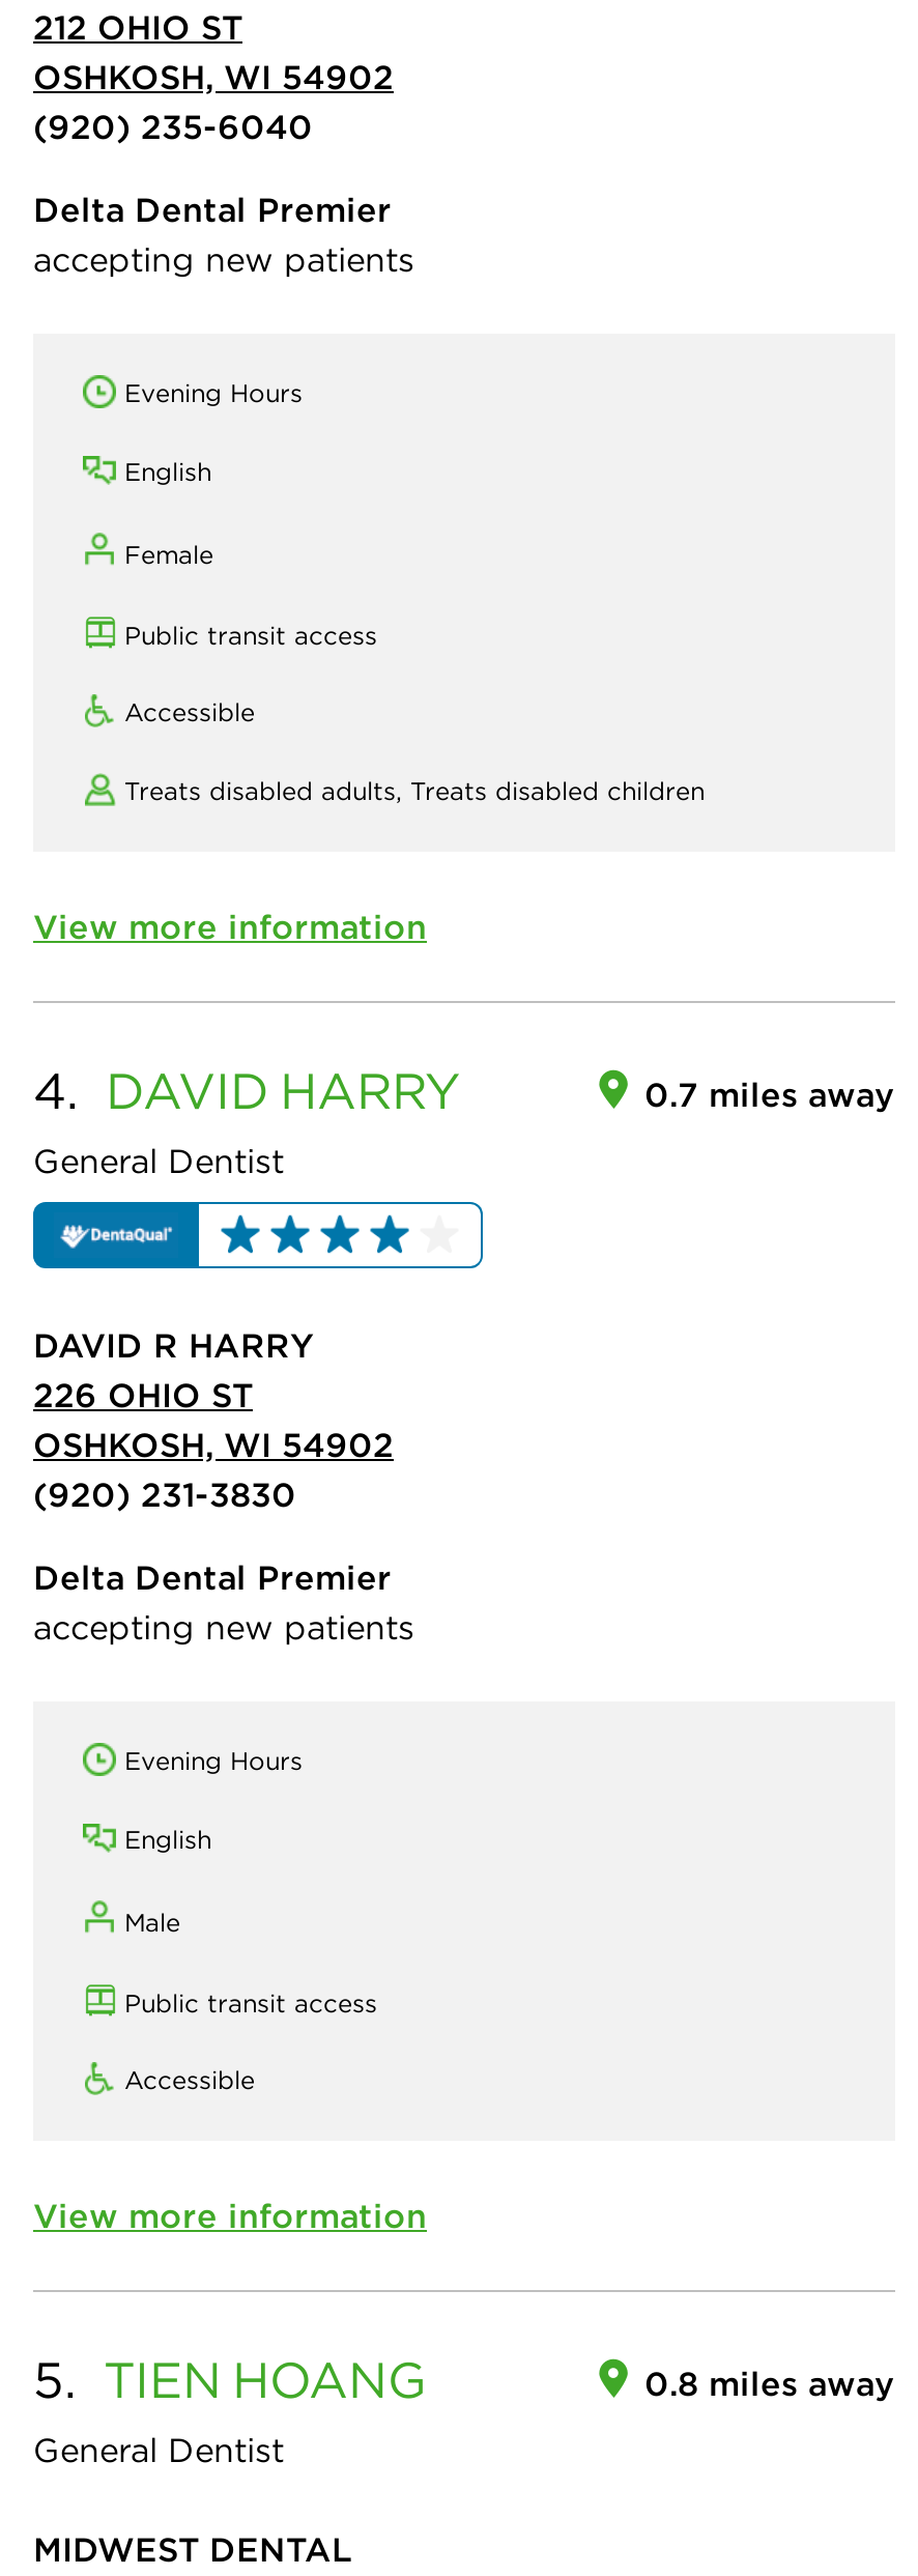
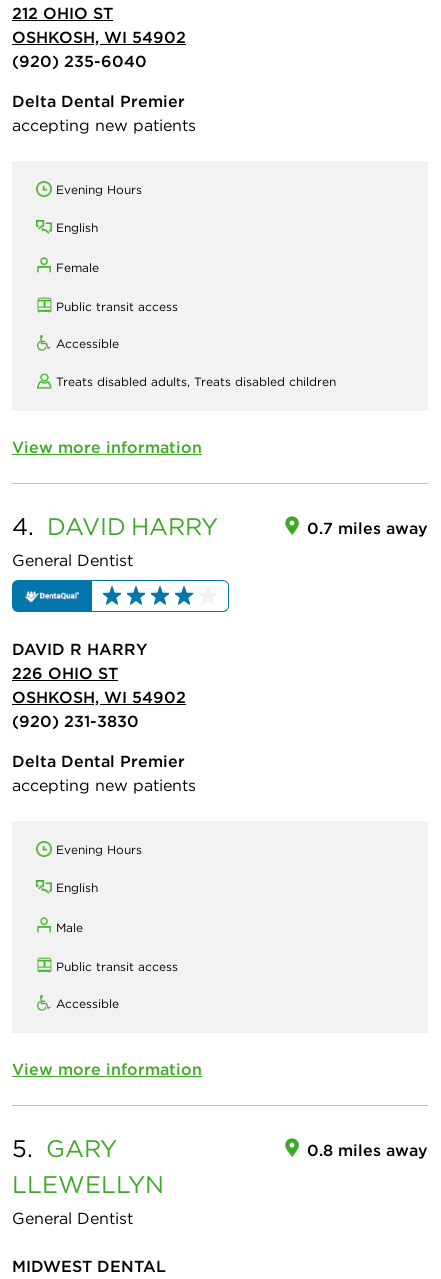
- 5. TIEN HOANG
+ 5. GARY
+ LLEWELLYN
